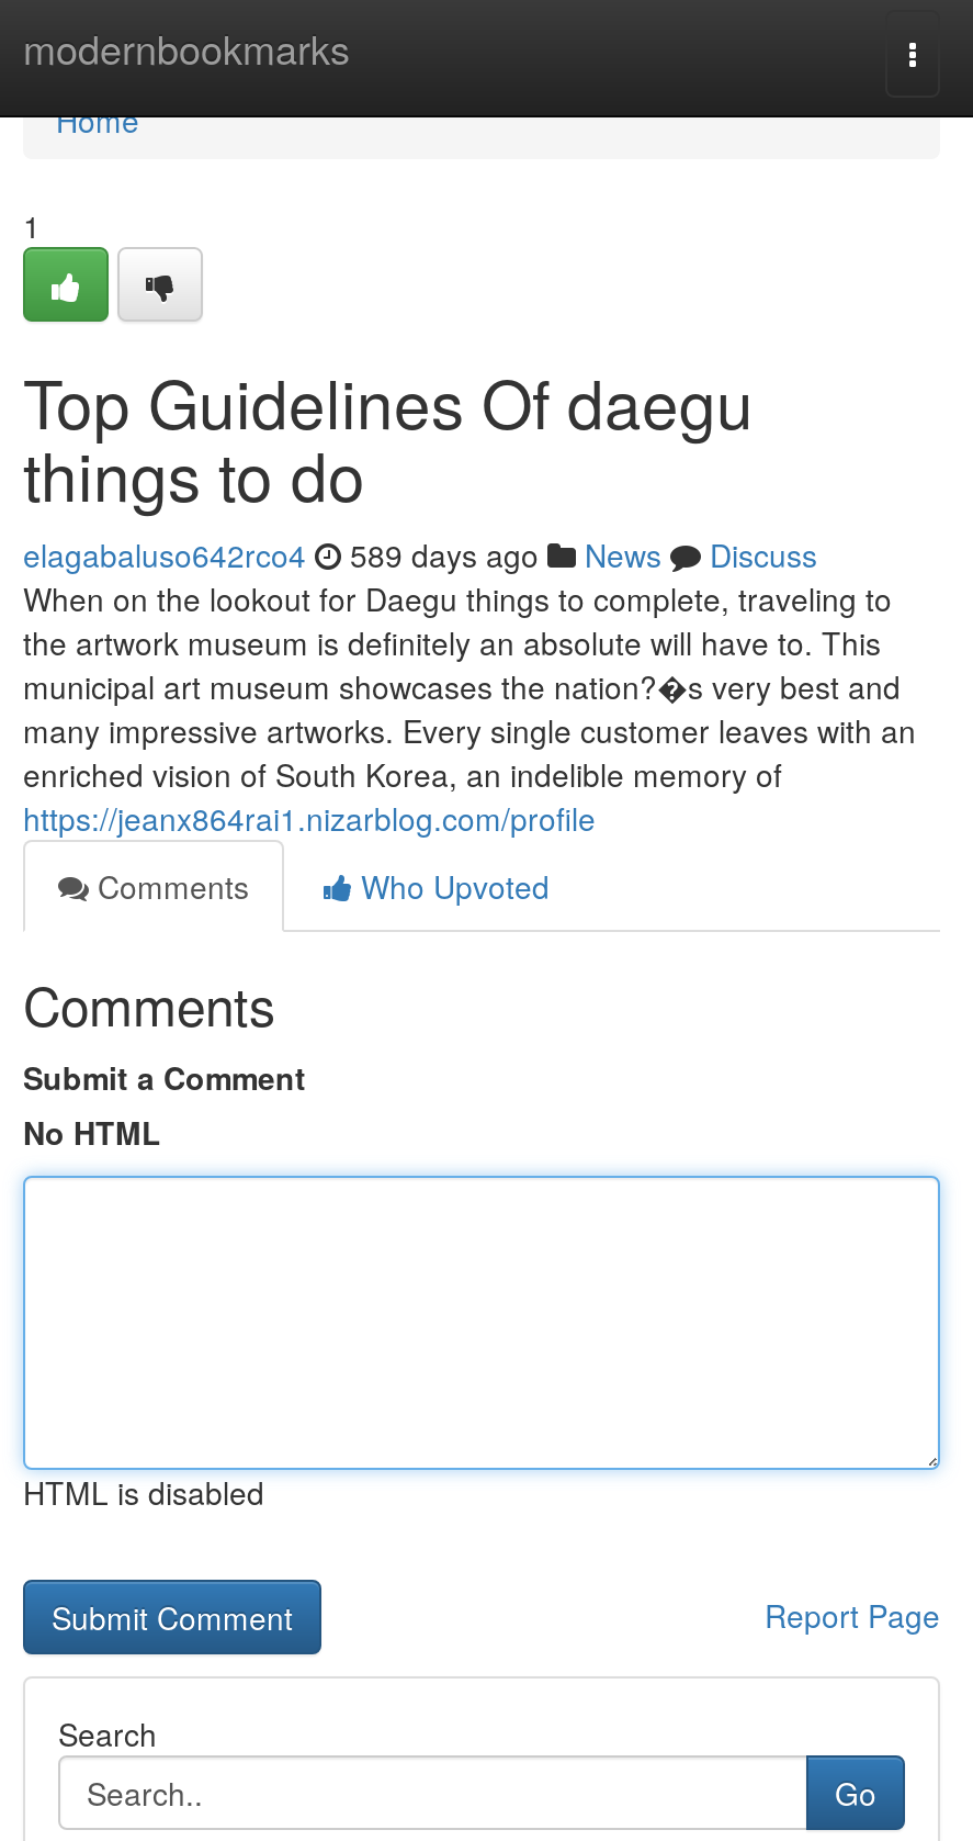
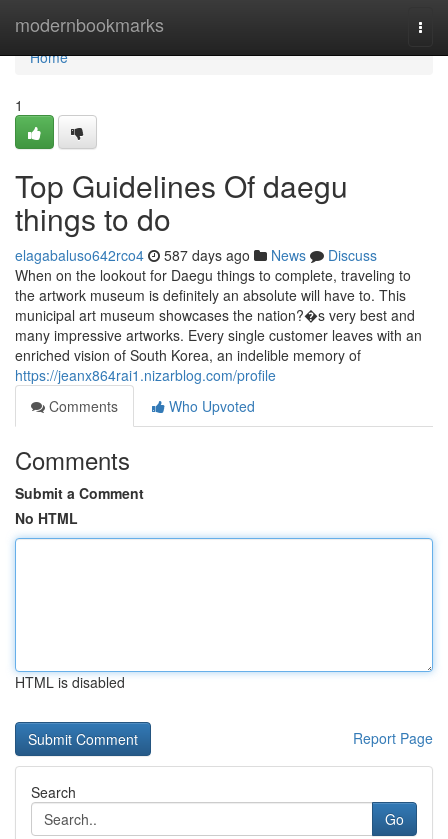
- elagabaluso642rco4 589 days ago News Discuss
+ elagabaluso642rco4 587 days ago News Discuss
